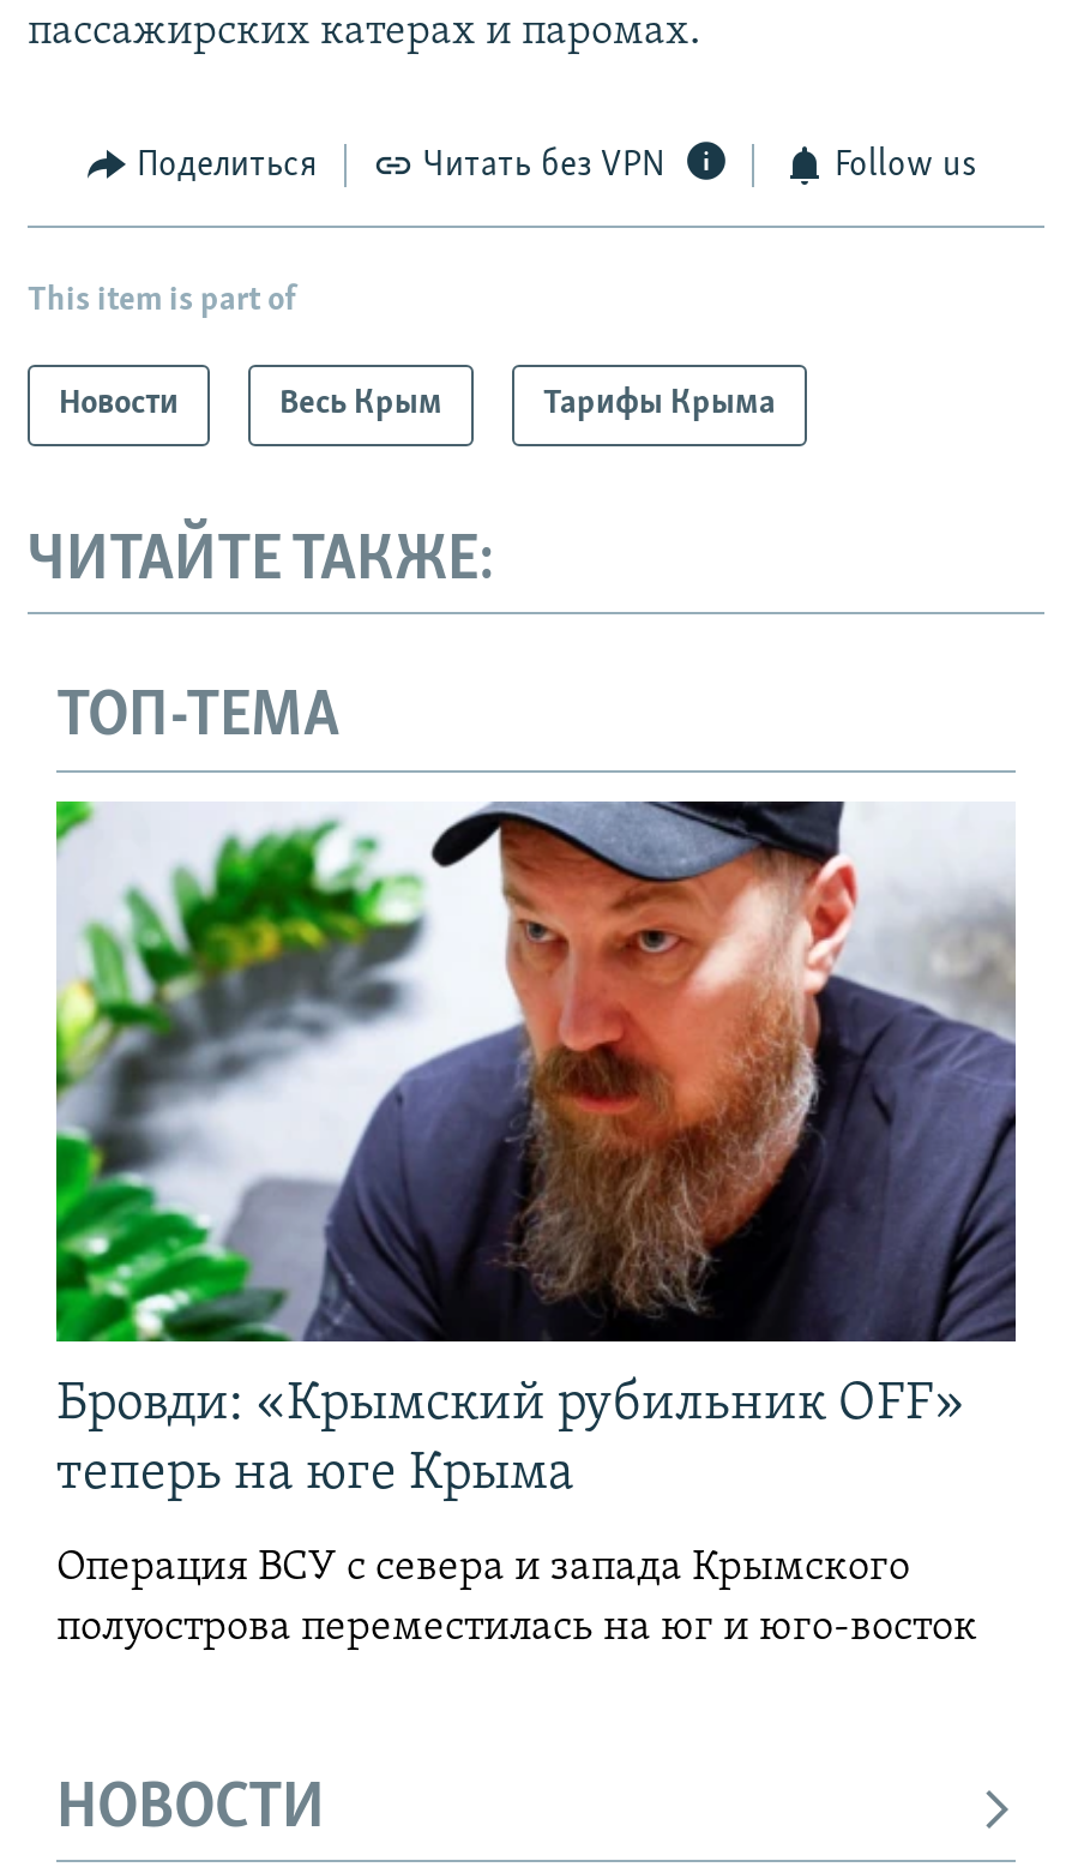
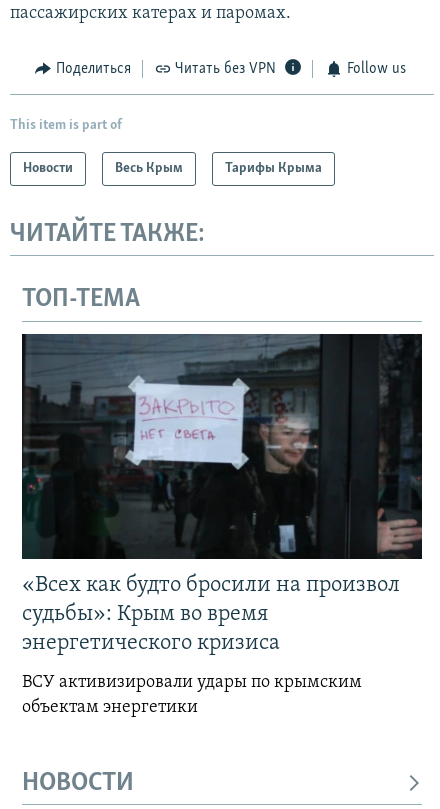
- [image]
- Бровди: «Крымский рубильник OFF»
- теперь на юге Крыма
+ [image]
+ «Всех как будто бросили на произвол
+ судьбы»: Крым во время
+ энергетического кризиса

- Операция ВСУ с севера и запада Крымского
- полуострова переместилась на юг и юго-восток
+ ВСУ активизировали удары по крымским
+ объектам энергетики
